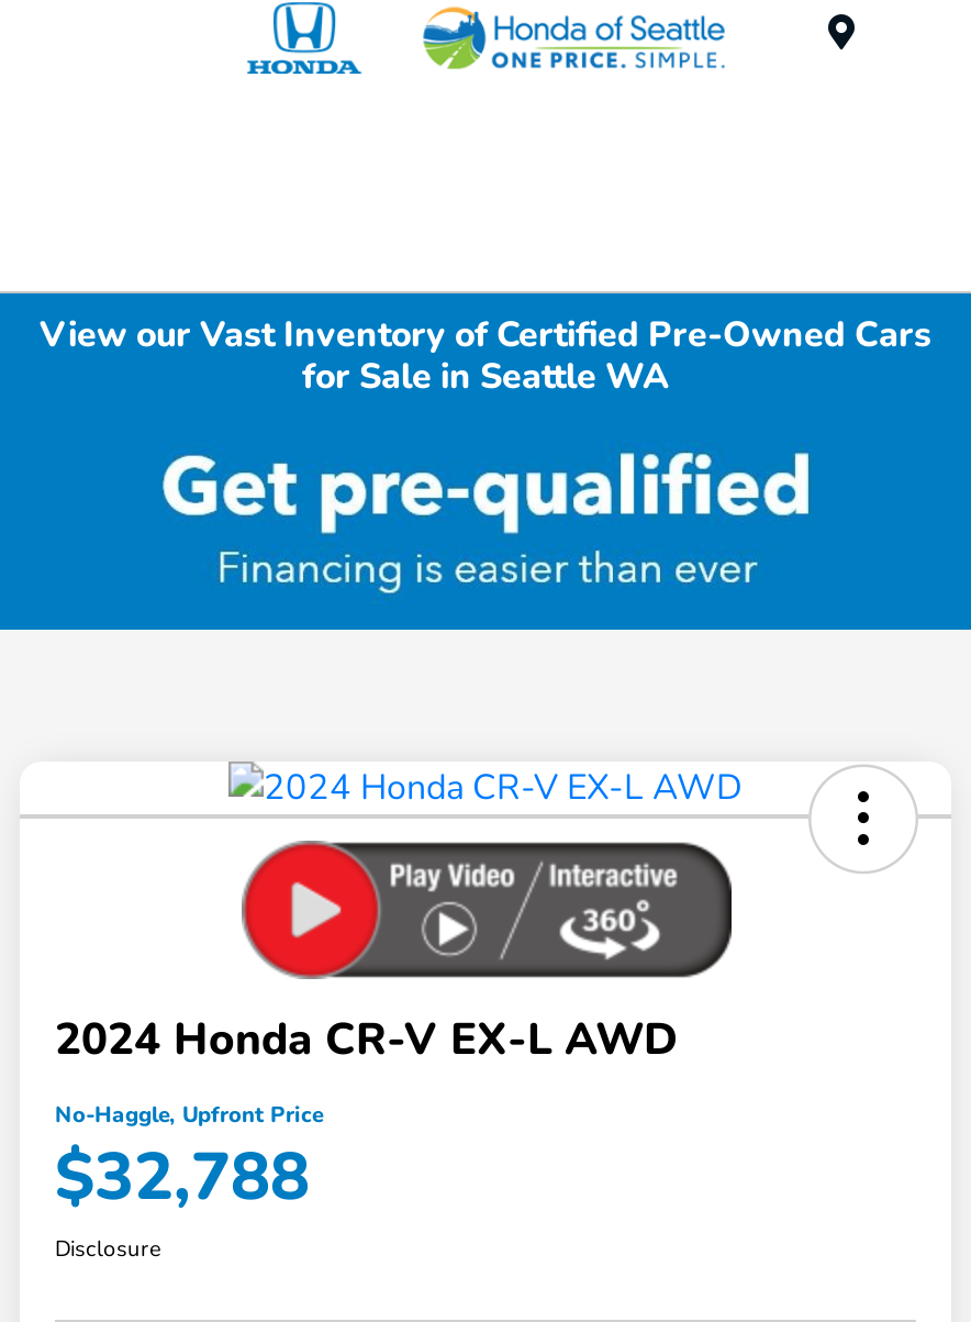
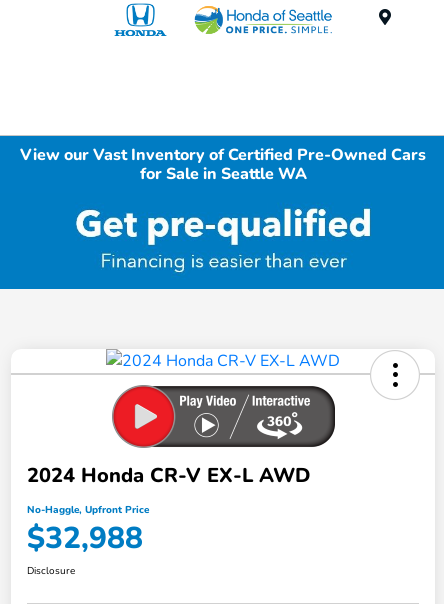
- $32,788
+ $32,988
